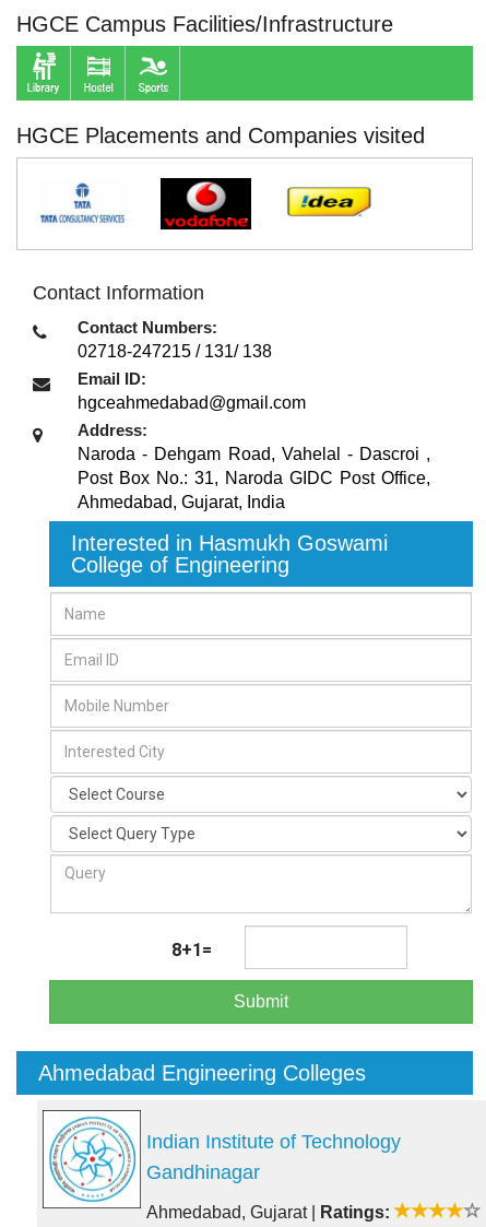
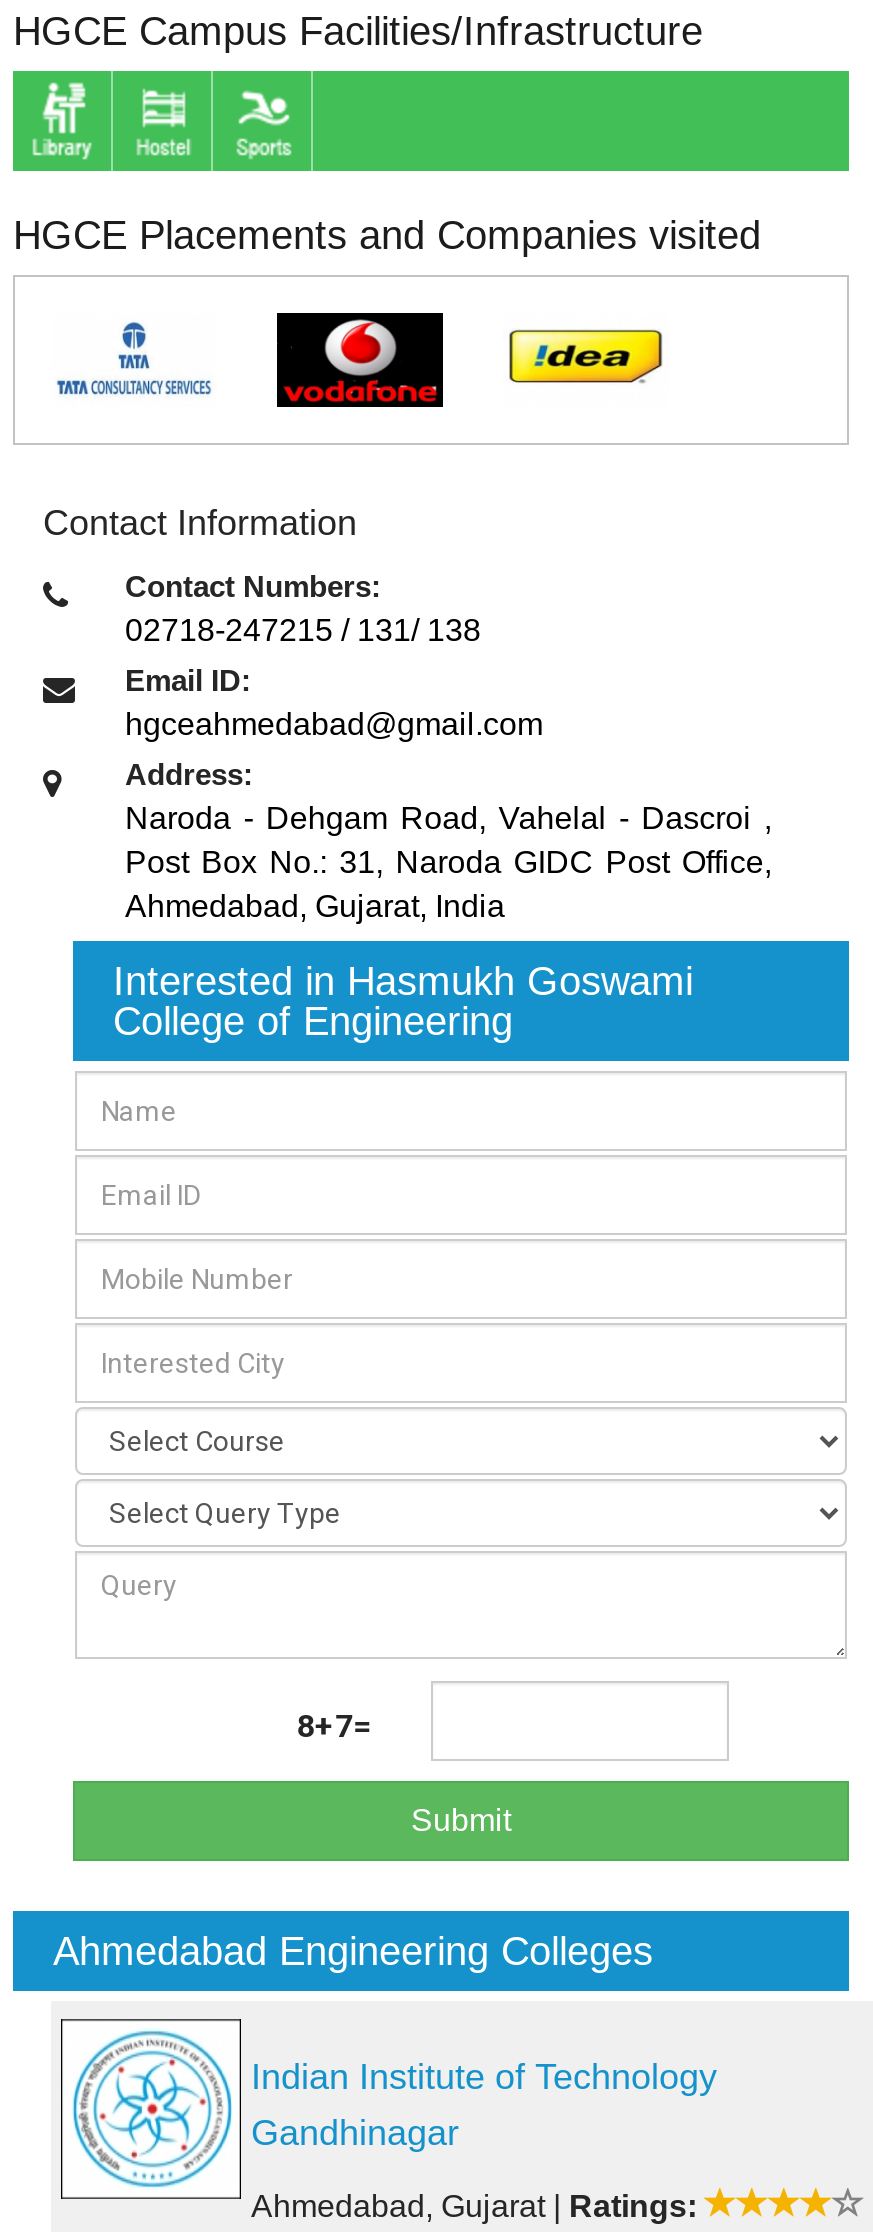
- 8+1=
+ 8+7=
